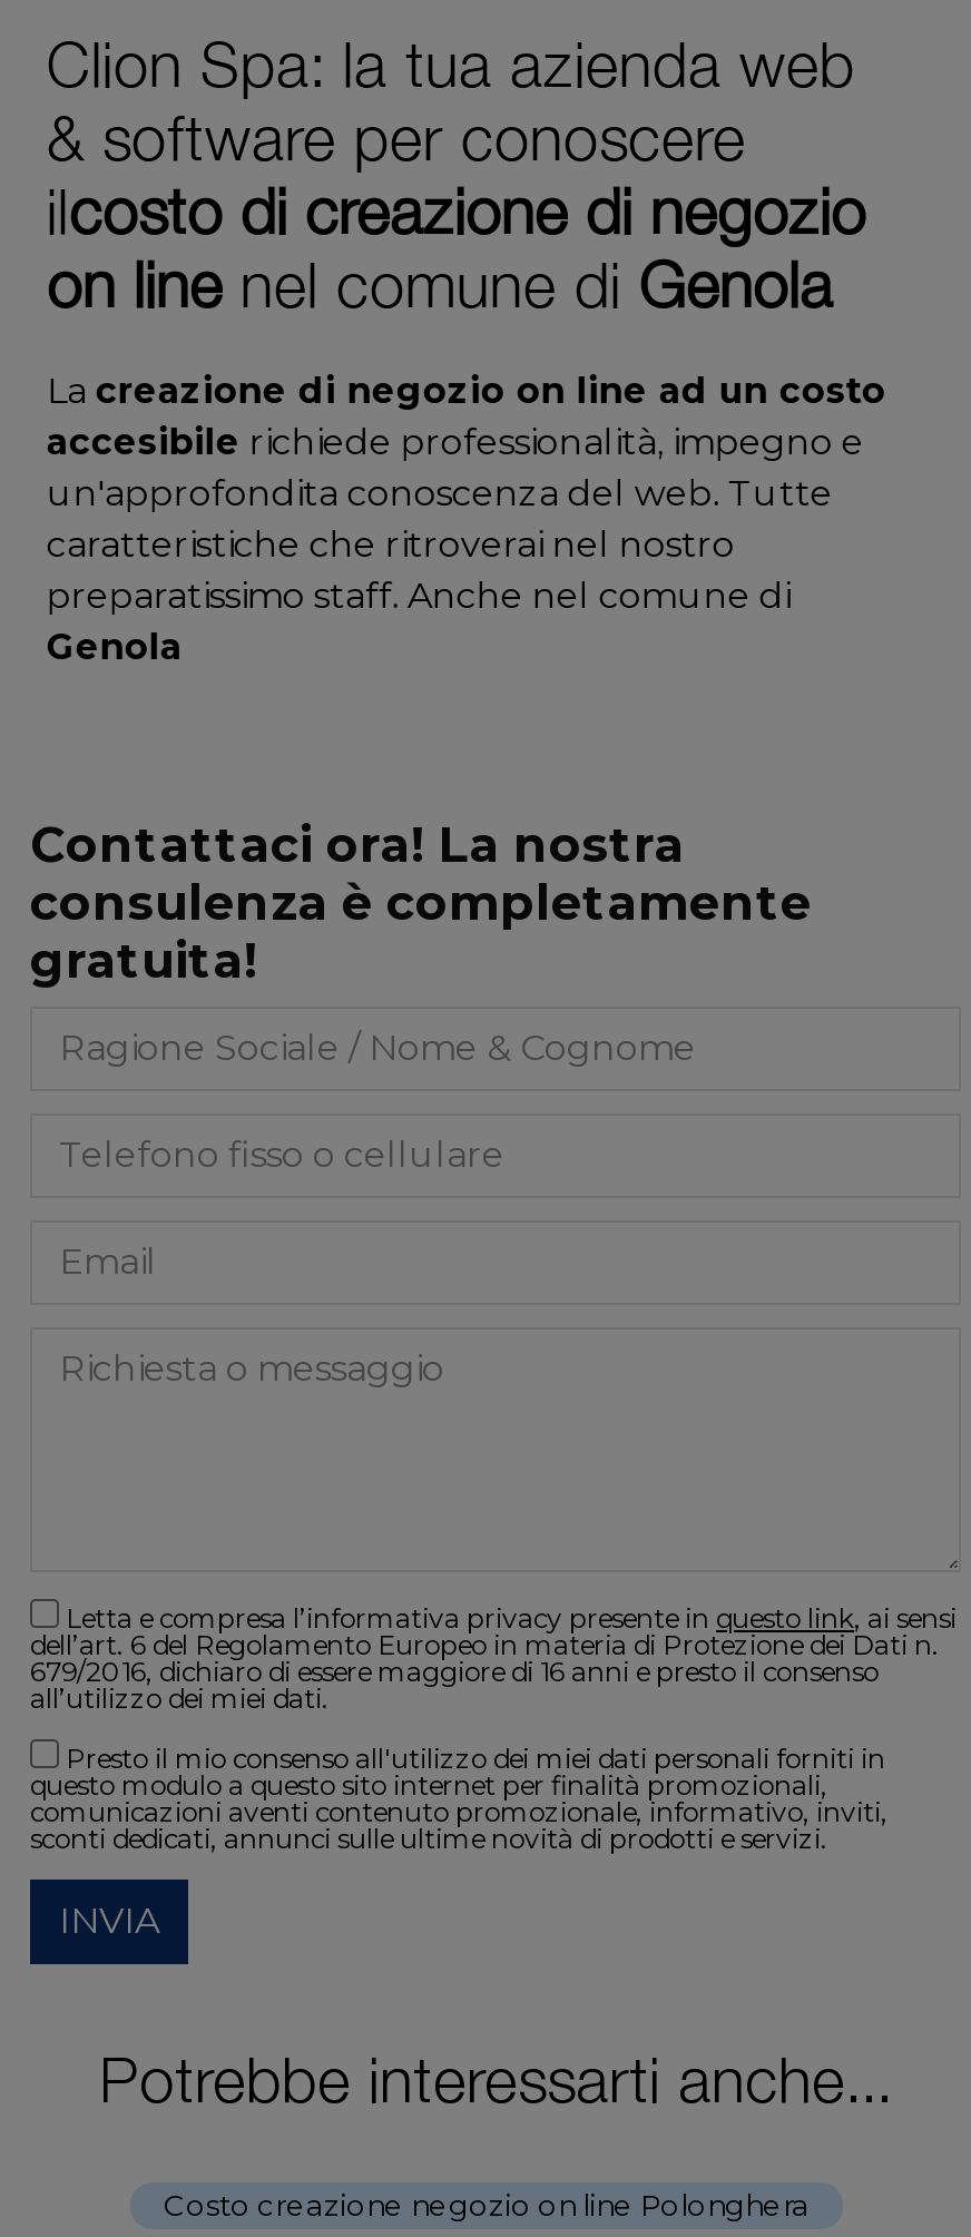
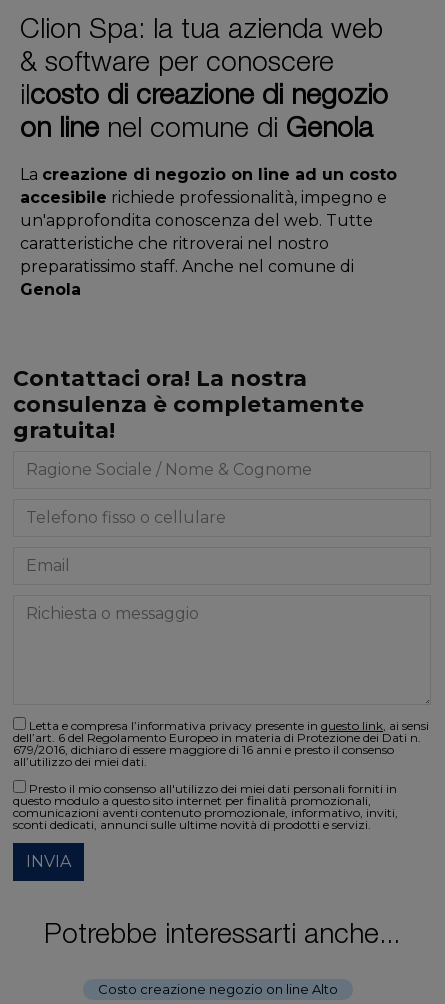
- Costo creazione negozio on line Polonghera
+ Costo creazione negozio on line Alto
